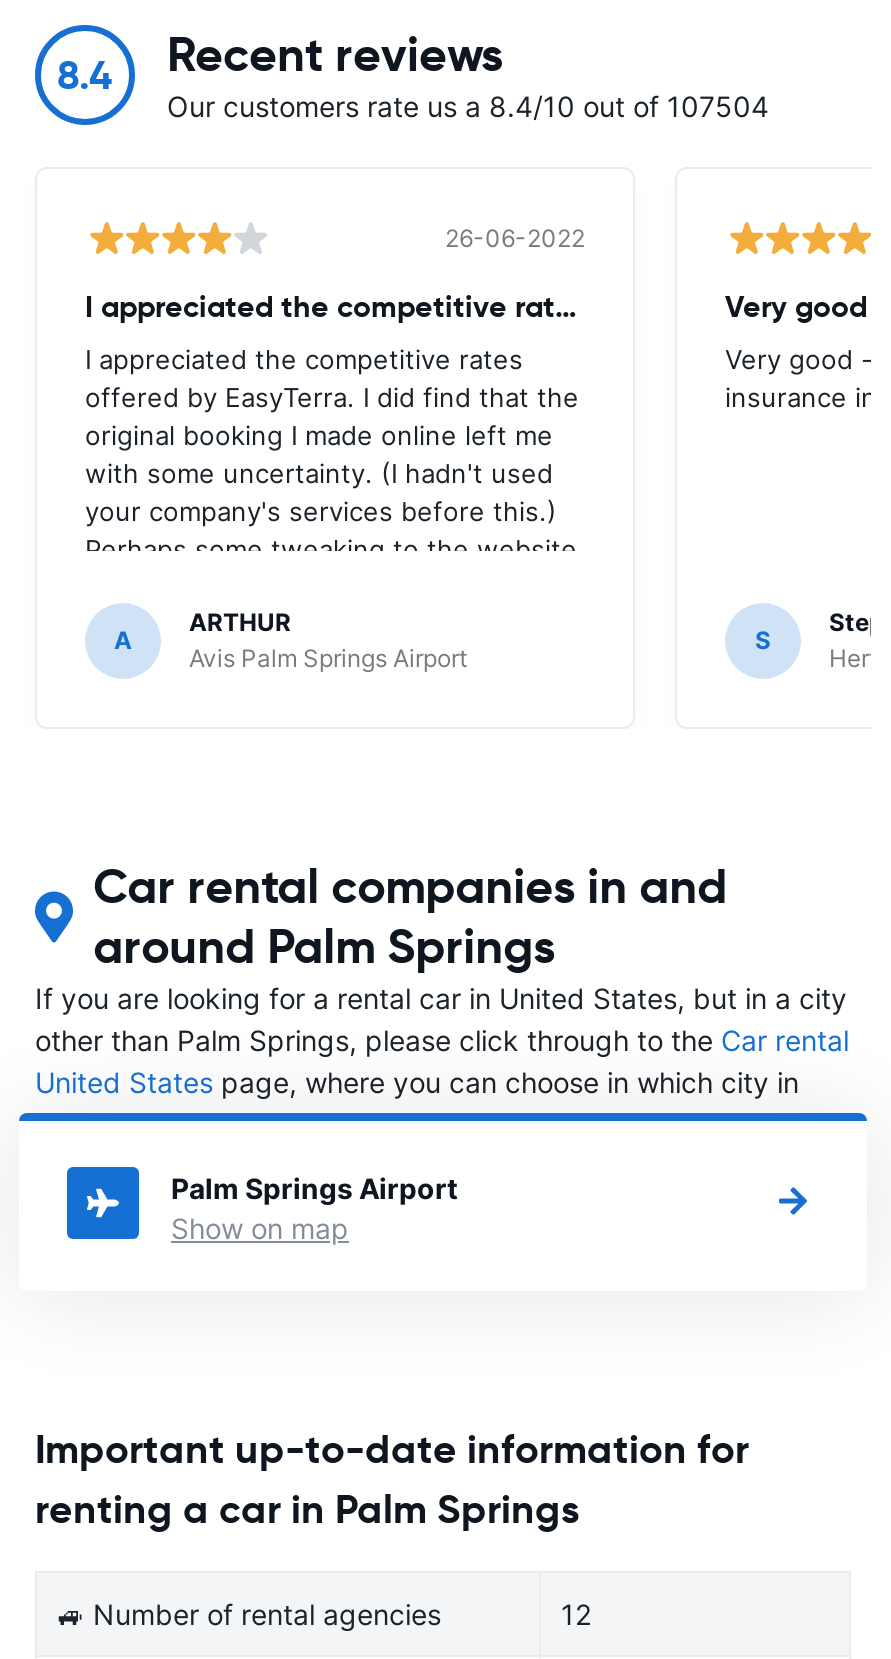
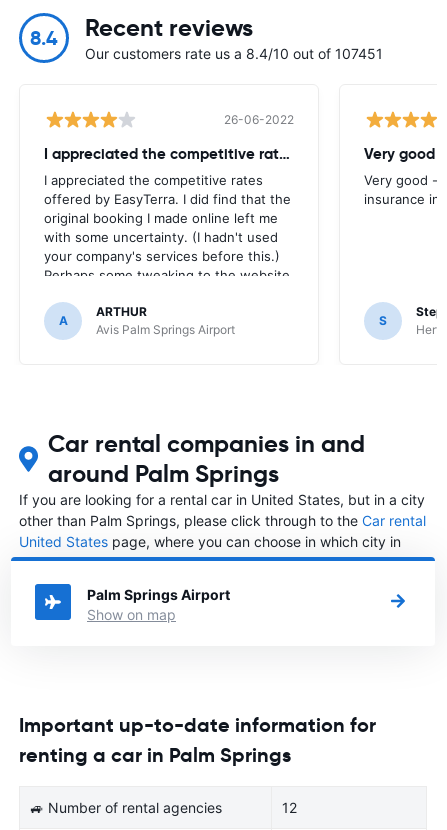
- Our customers rate us a 8.4/10 out of 107504
+ Our customers rate us a 8.4/10 out of 107451
